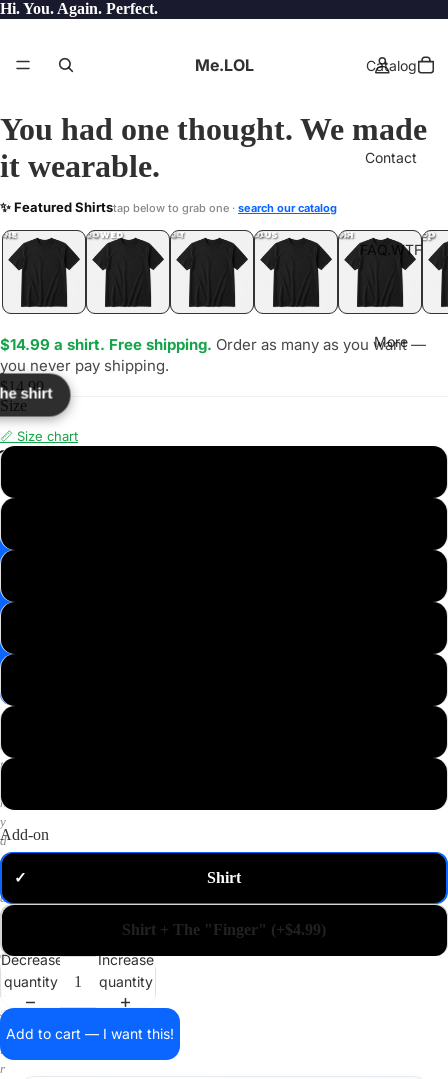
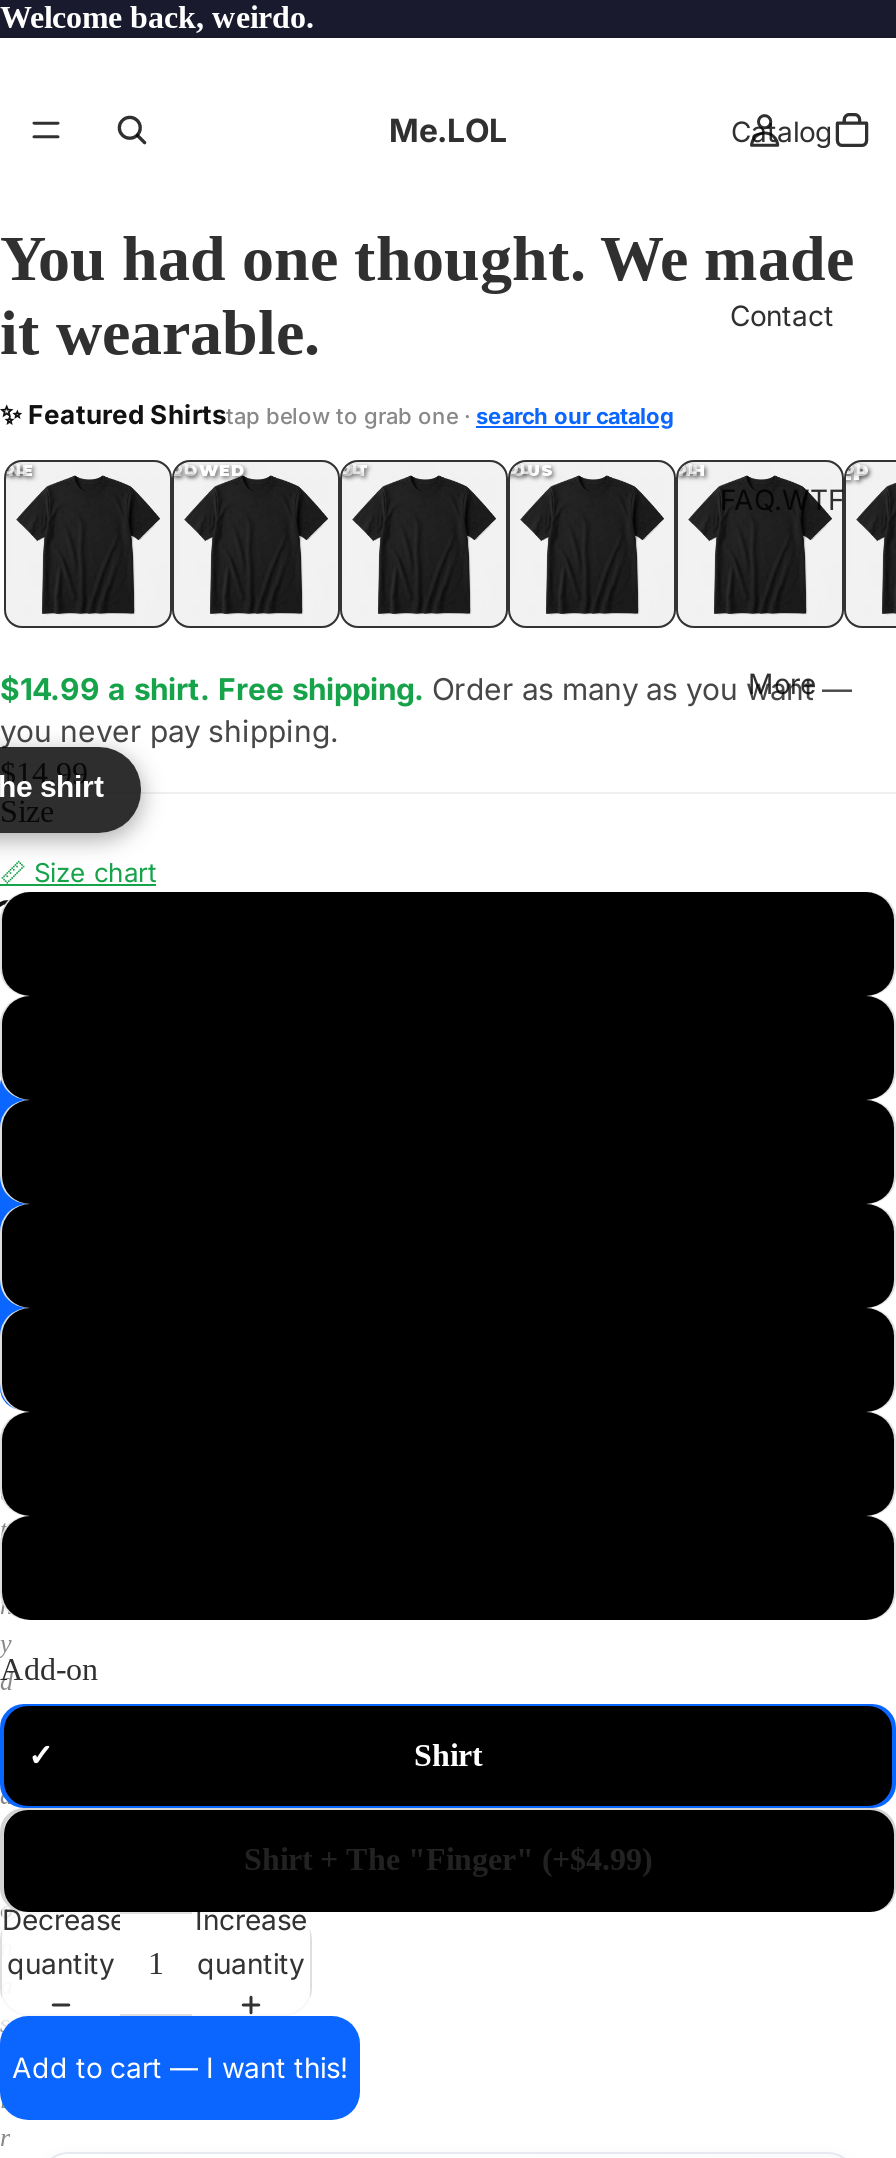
- Hi. You. Again. Perfect.
+ Welcome back, weirdo.
